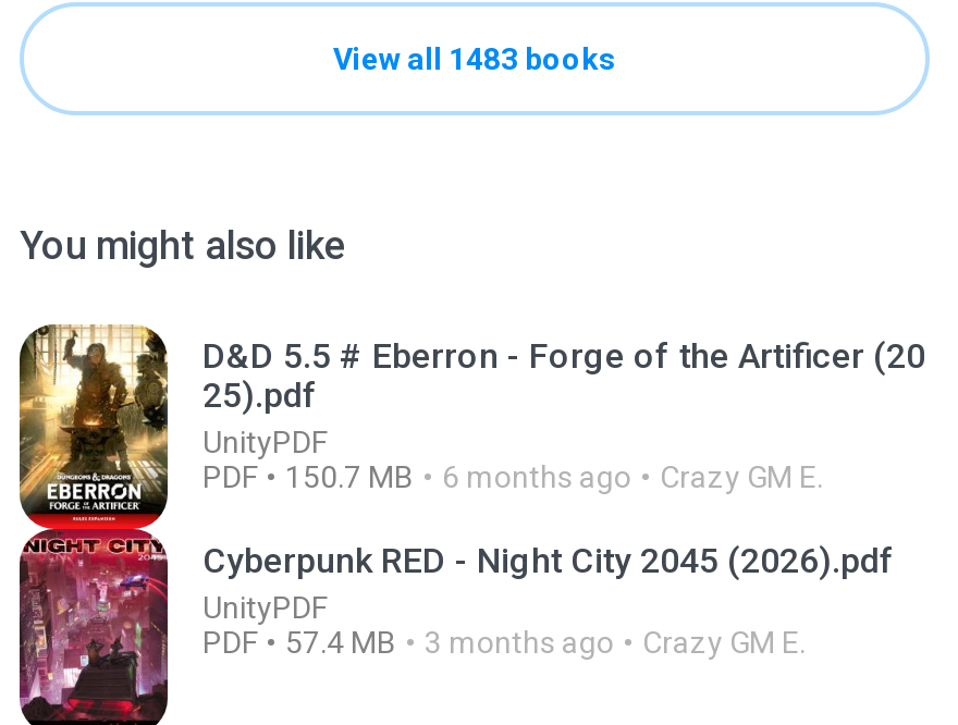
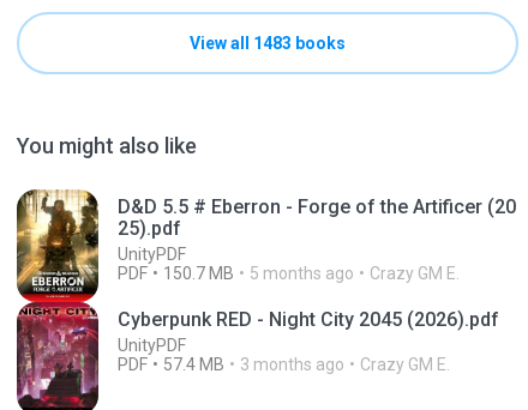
- PDF 150.7 MB 6 months ago Crazy GM E.
+ PDF 150.7 MB 5 months ago Crazy GM E.
